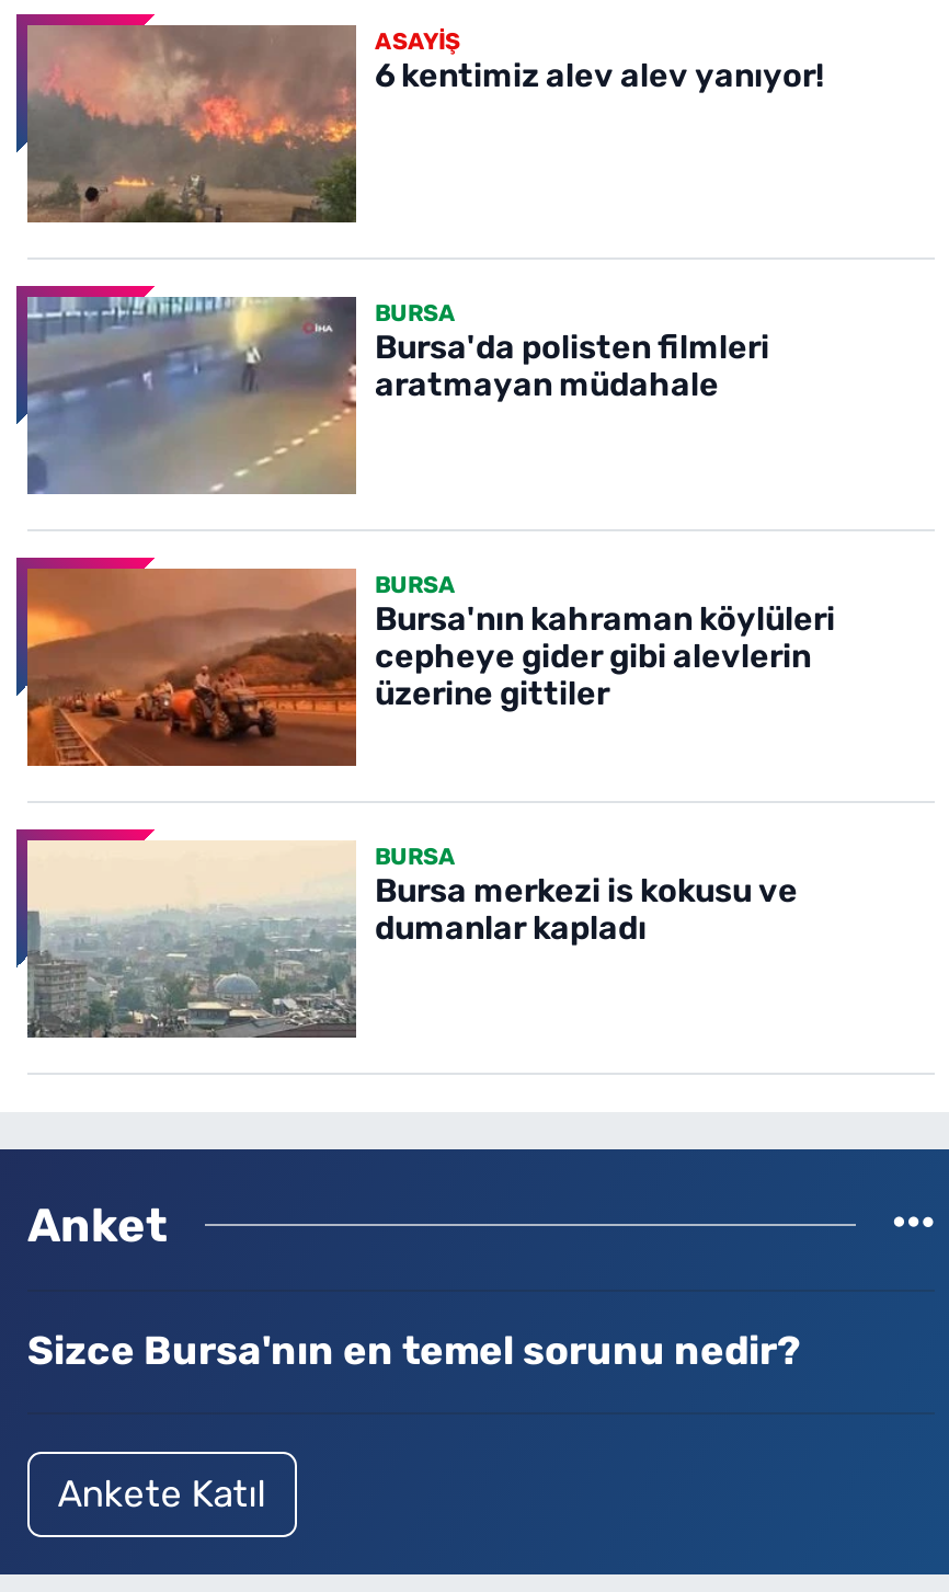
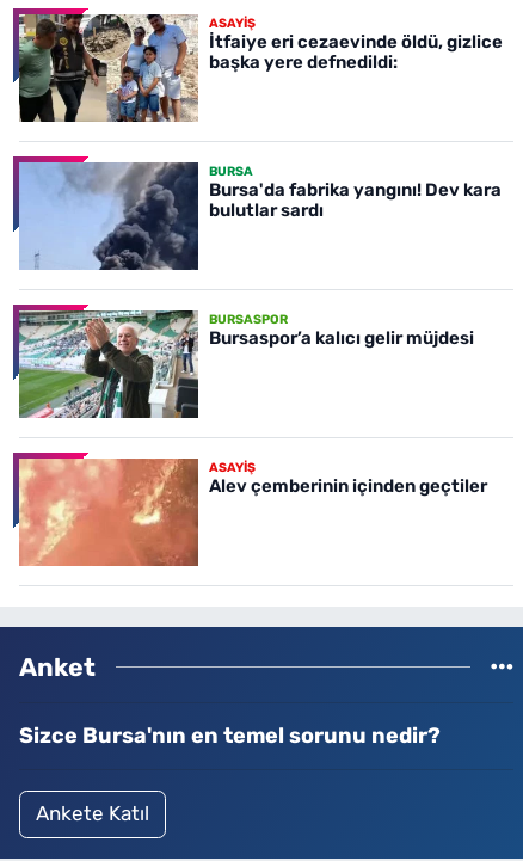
- [image]
- 6 kentimiz alev alev yanıyor!
+ [image]
+ İtfaiye eri cezaevinde öldü, gizlice
+ başka yere defnedildi:

- [image]
- Bursa'da polisten filmleri
- aratmayan müdahale
+ [image]
+ Bursa'da fabrika yangını! Dev kara
+ bulutlar sardı

- [image]
- BURSA
- Bursa'nın kahraman köylüleri
- cepheye gider gibi alevlerin
- üzerine gittiler
+ [image]
+ BURSASPOR
+ Bursaspor’a kalıcı gelir müjdesi

- [image]
- BURSA
- Bursa merkezi is kokusu ve
- dumanlar kapladı
+ [image]
+ ASAYİŞ
+ Alev çemberinin içinden geçtiler
